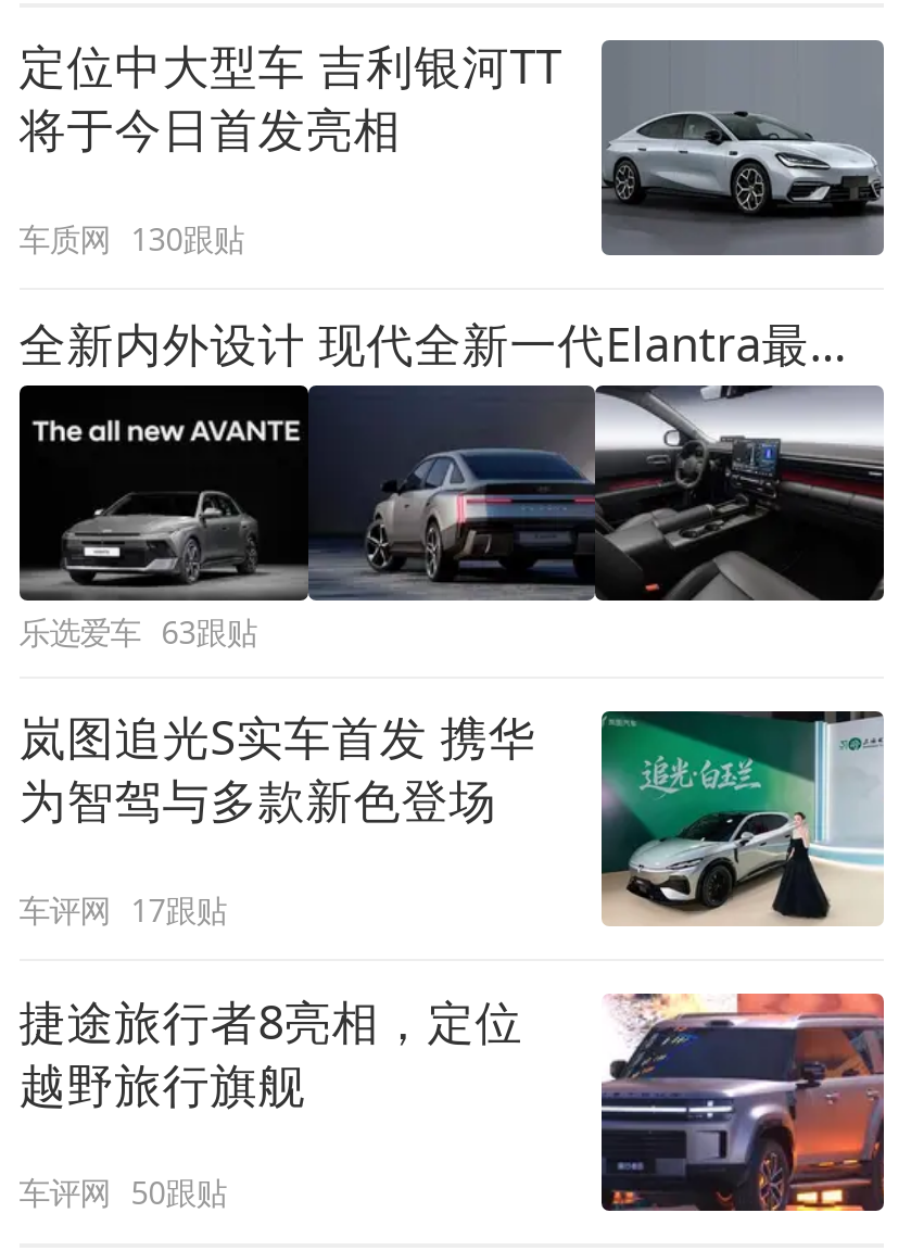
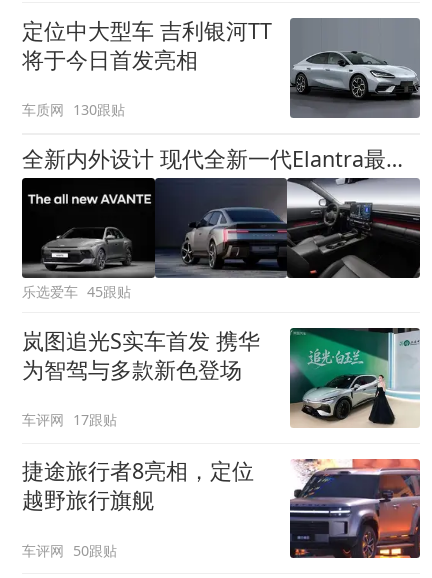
- 乐选爱车 63跟贴
+ 乐选爱车 45跟贴
